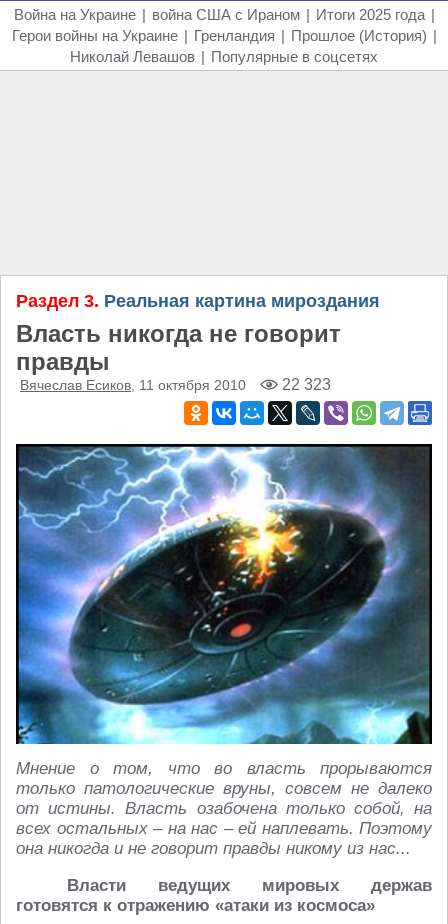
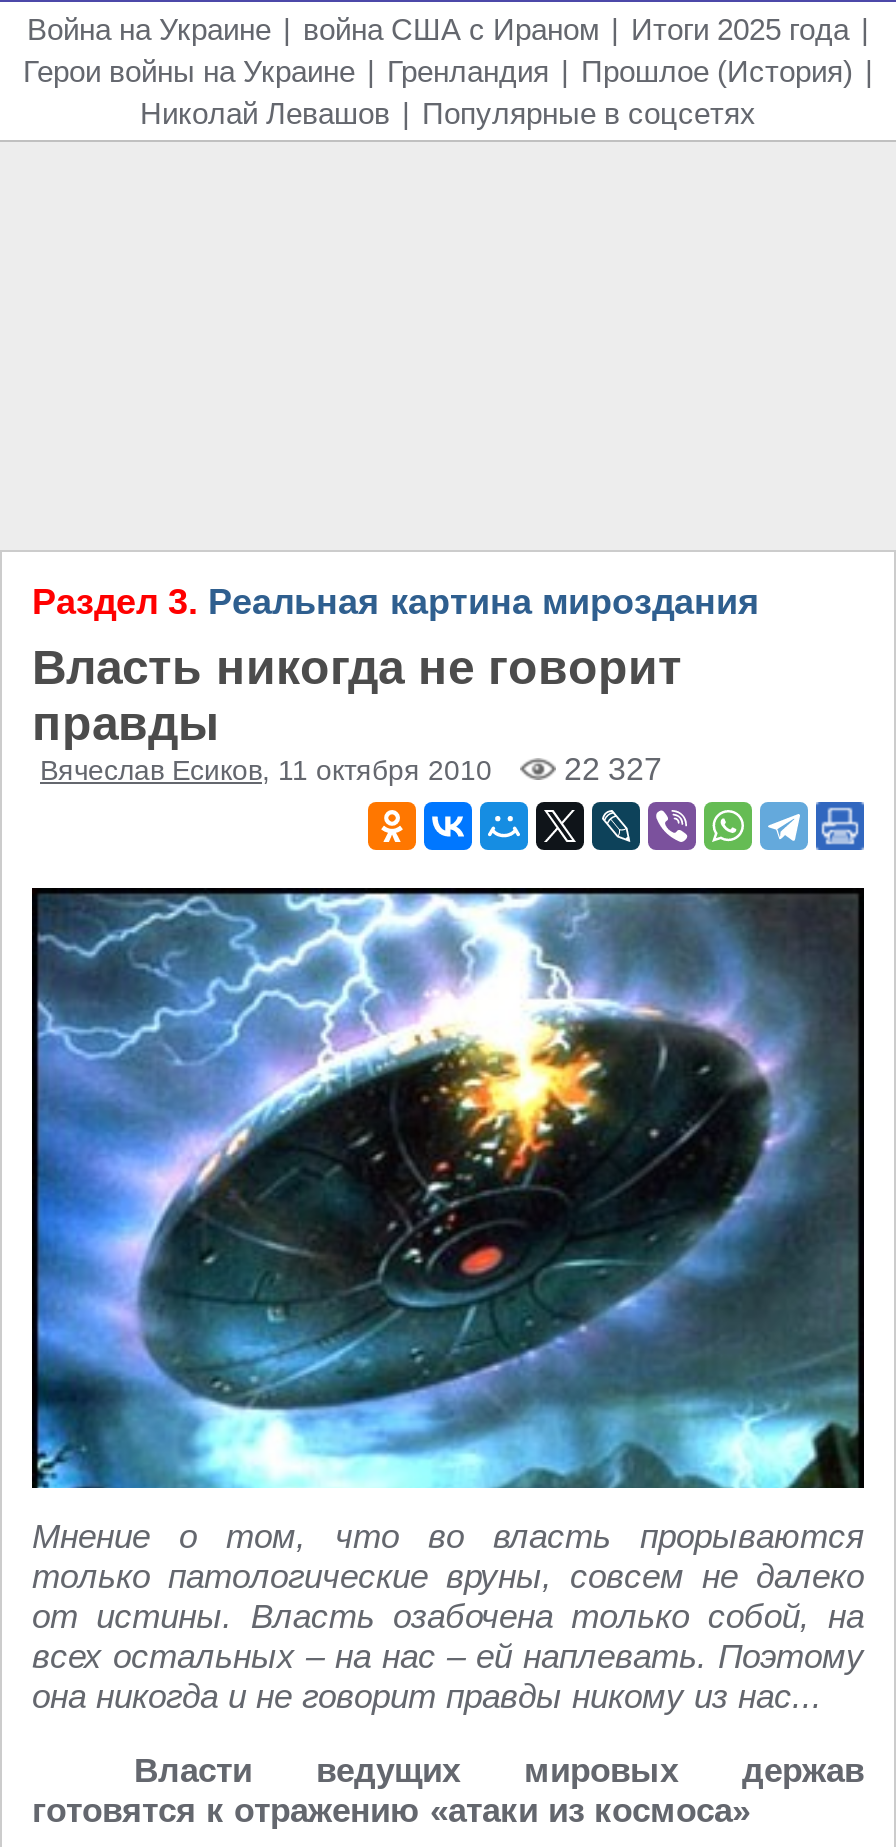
- Вячеслав Есиков, 11 октября 2010 22 323
+ Вячеслав Есиков, 11 октября 2010 22 327
